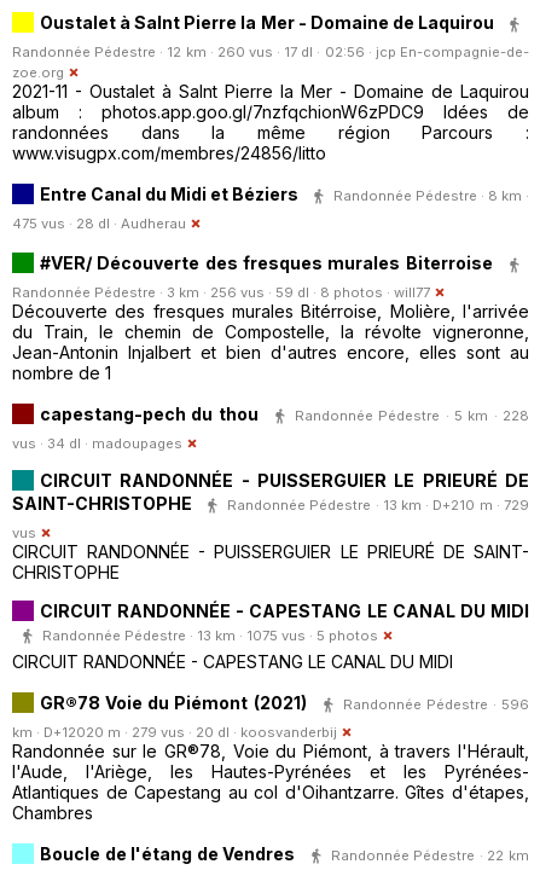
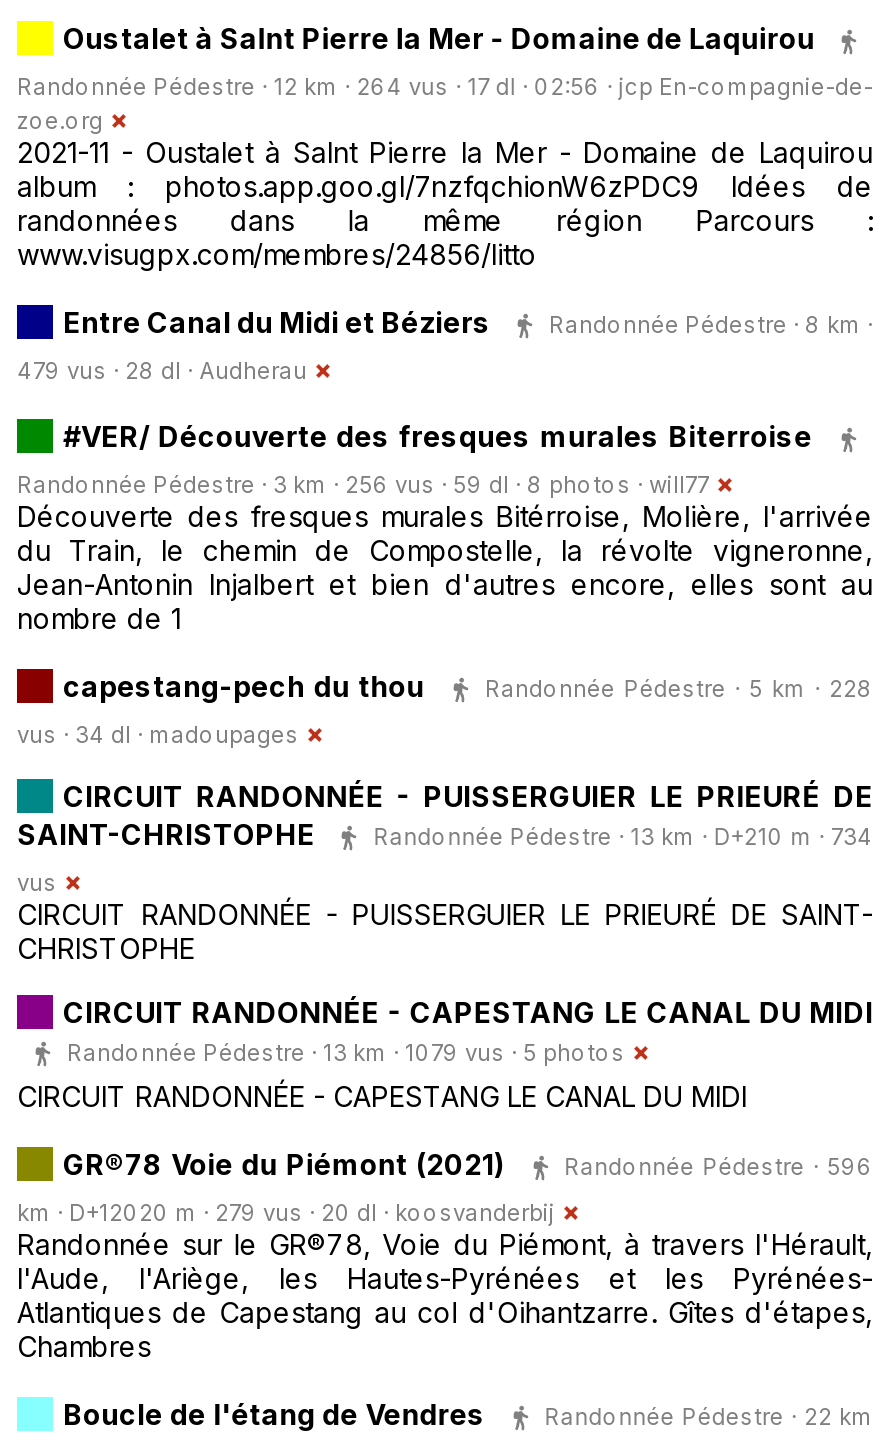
- Randonnée Pédestre · 12 km · 260 vus · 17 dl · 02:56 · jcp En-compagnie-de-
+ Randonnée Pédestre · 12 km · 264 vus · 17 dl · 02:56 · jcp En-compagnie-de-

- 475 vus · 28 dl · Audherau
+ 479 vus · 28 dl · Audherau

- Randonnée Pédestre · 13 km · D+210 m · 729
+ Randonnée Pédestre · 13 km · D+210 m · 734

- Randonnée Pédestre · 13 km · 1075 vus · 5 photos
+ Randonnée Pédestre · 13 km · 1079 vus · 5 photos
